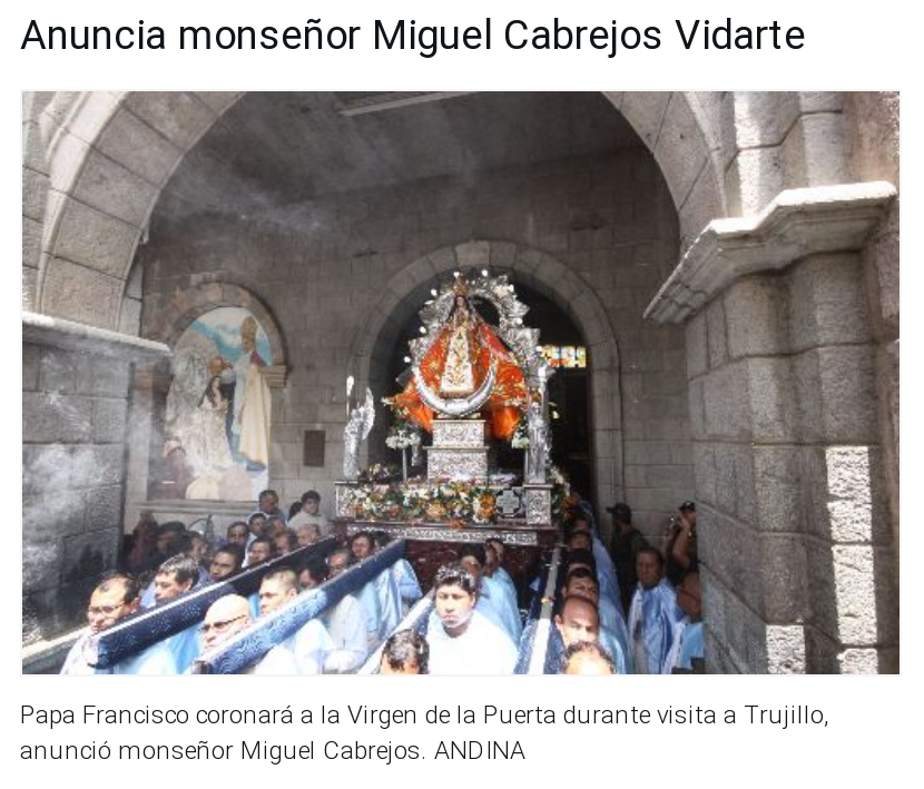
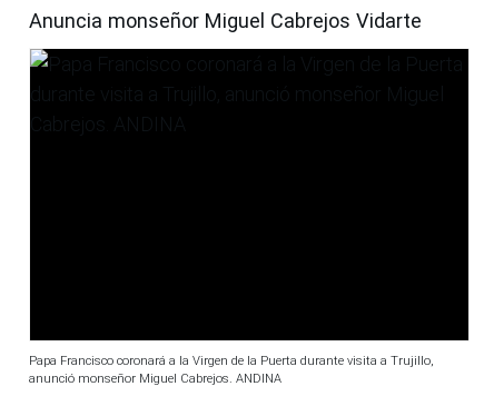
- [image]
